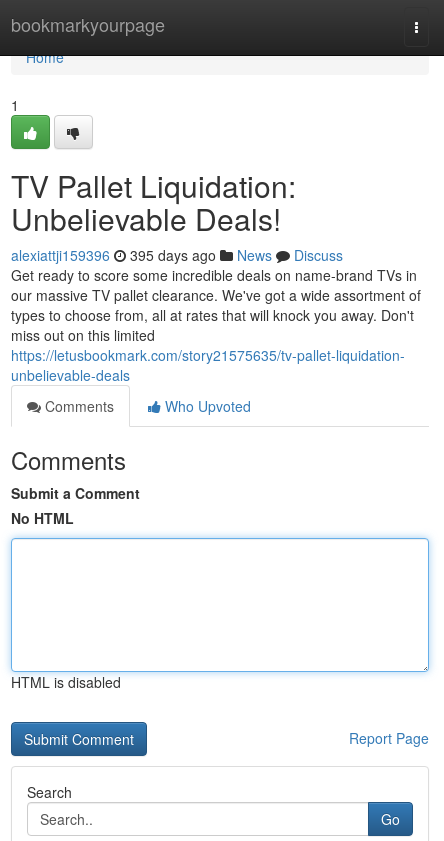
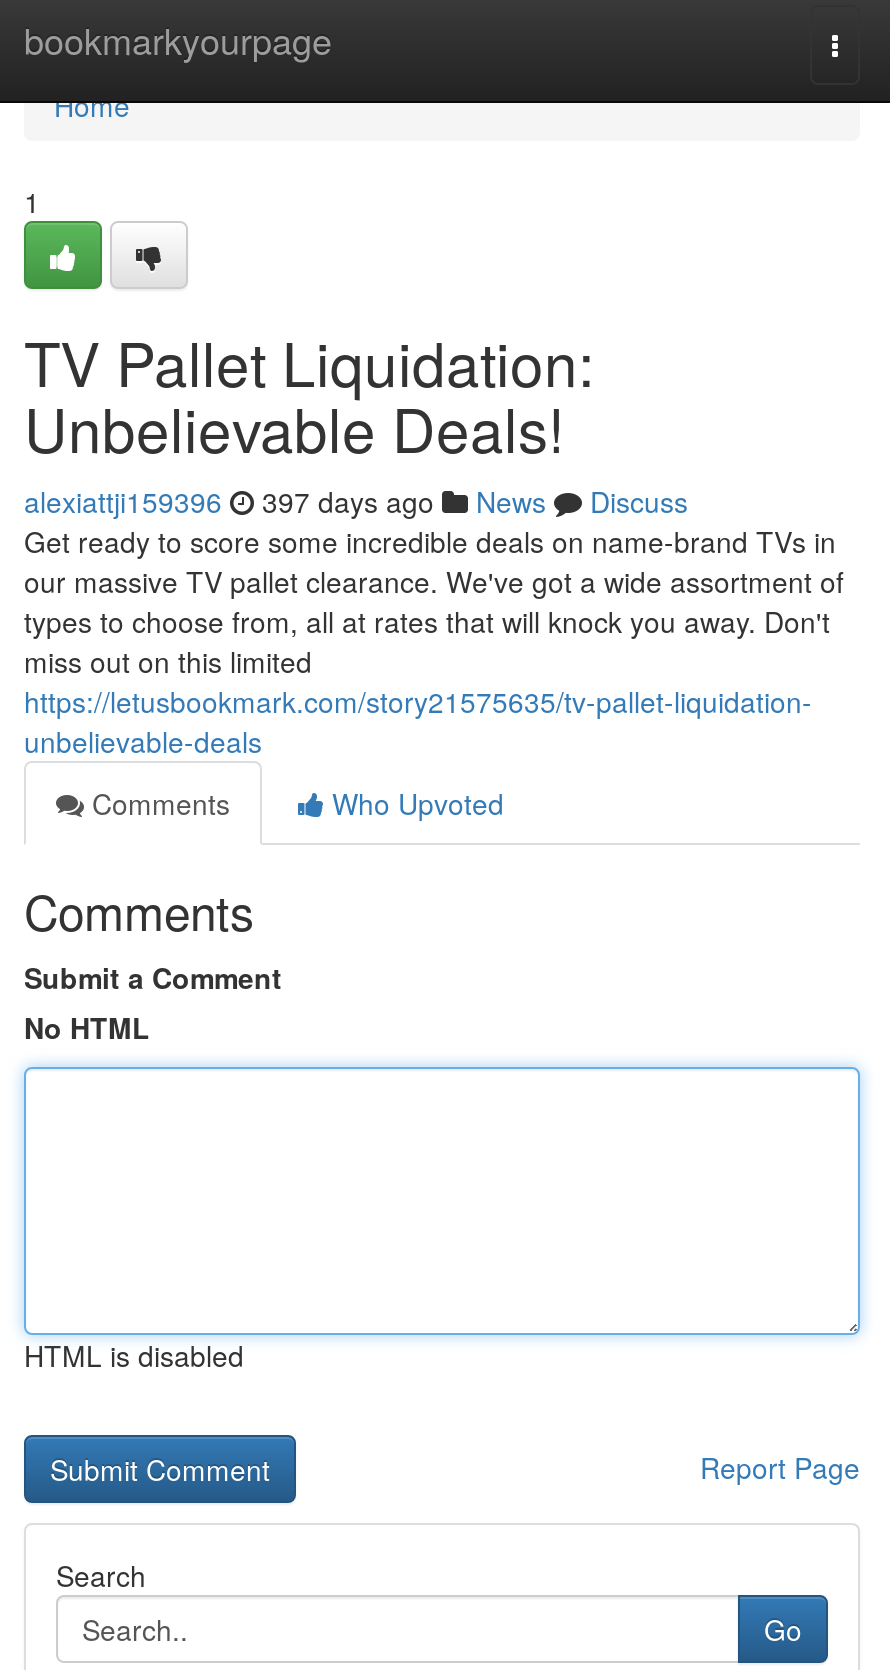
- alexiattji159396 395 days ago News Discuss
+ alexiattji159396 397 days ago News Discuss
